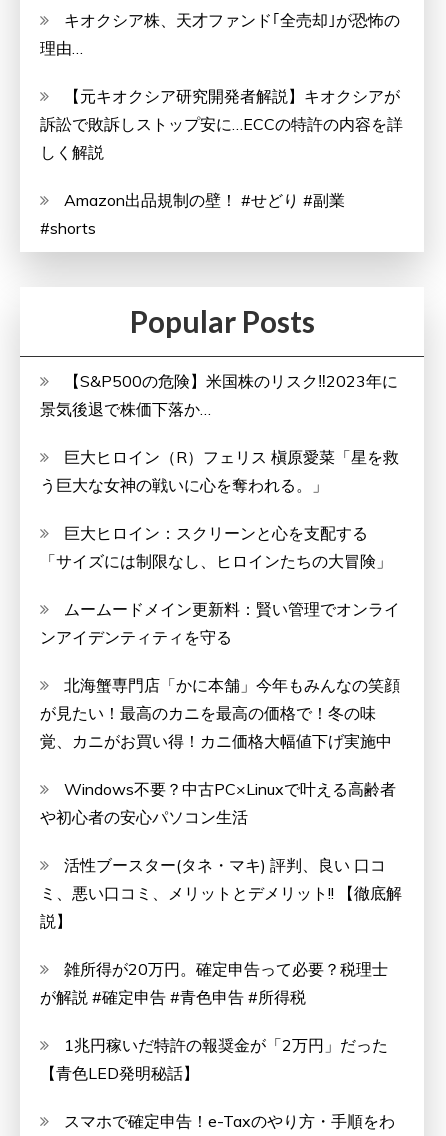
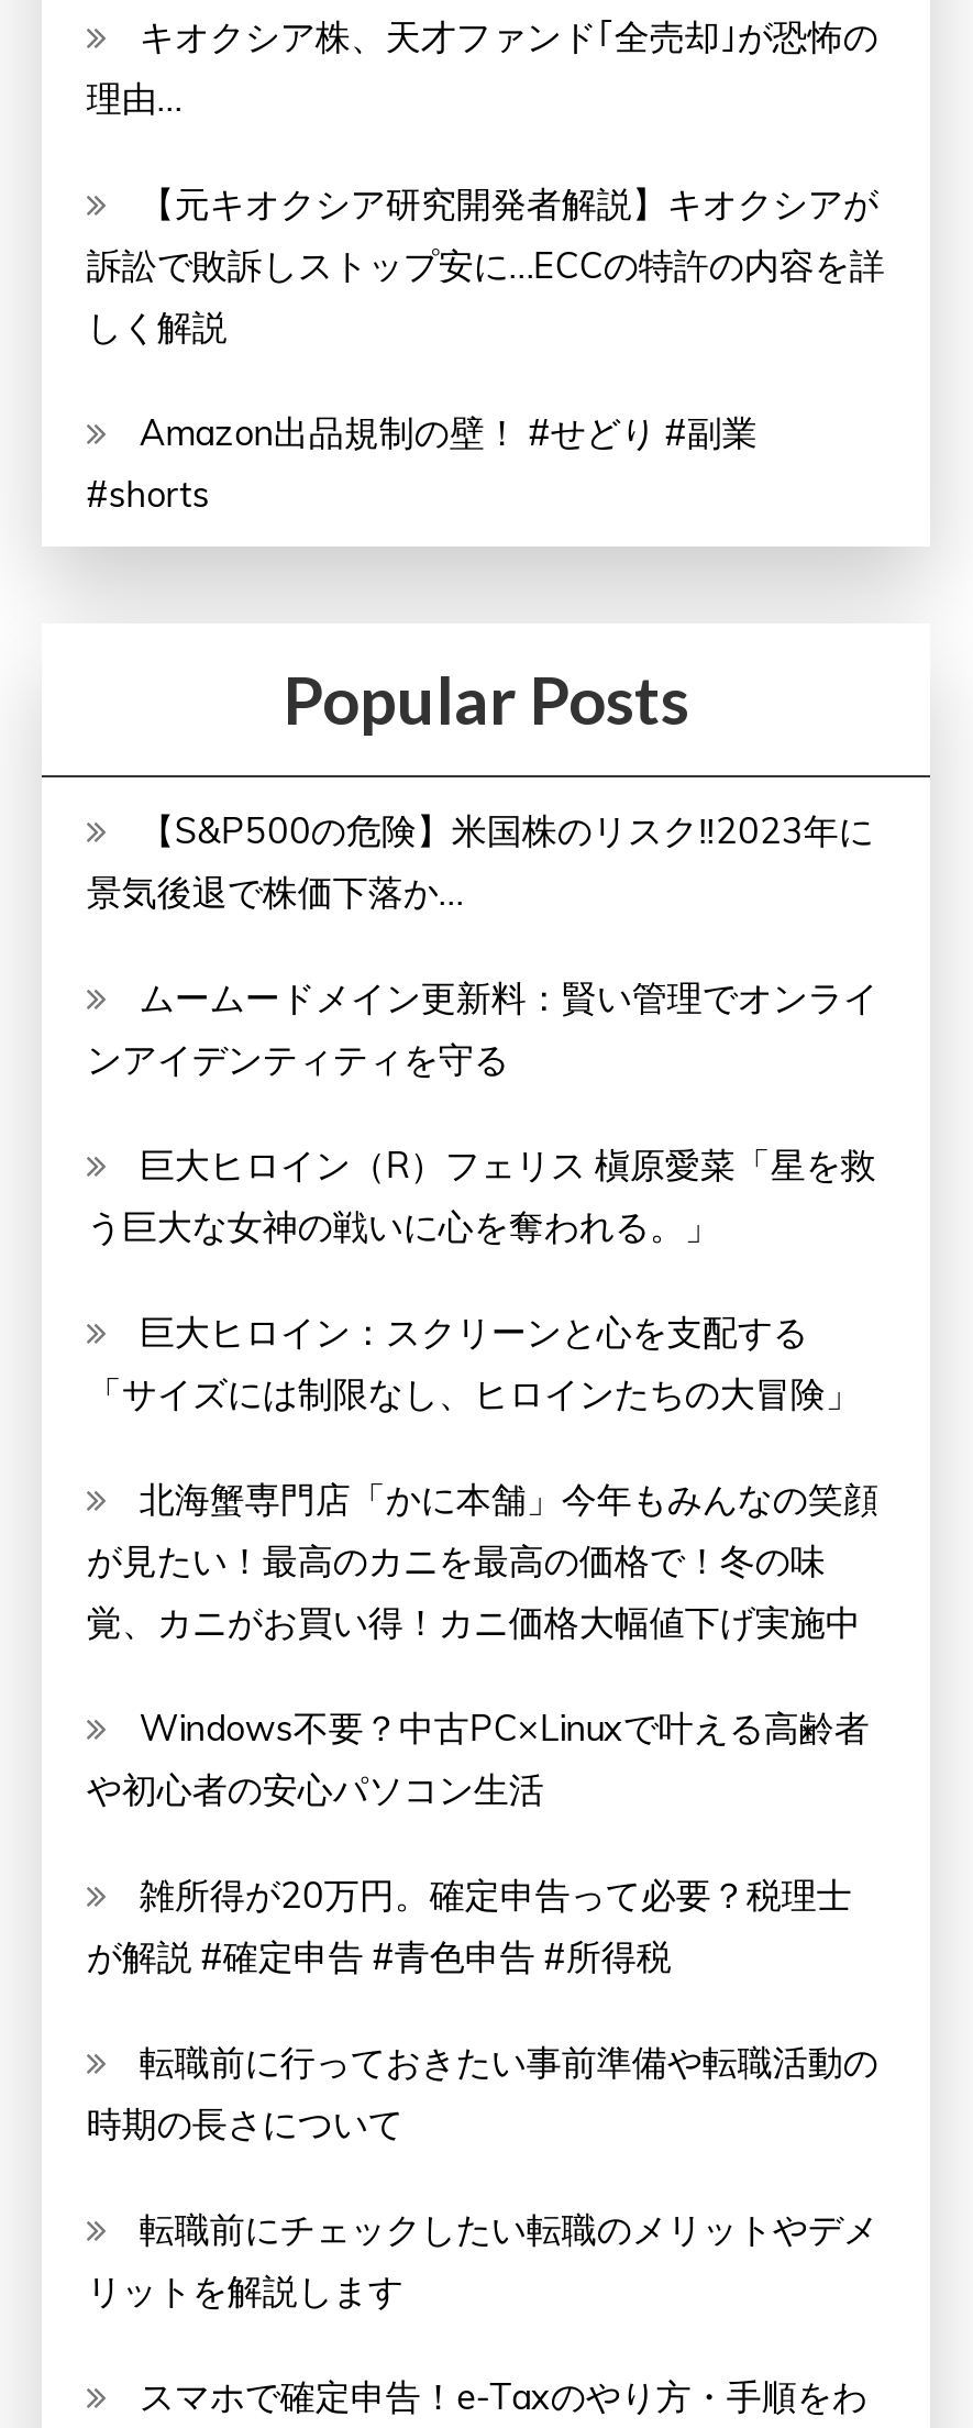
moved down: 巨大ヒロイン（R）フェリス 槇原愛菜「星を救 | う巨大な女神の戦いに心を奪われる。」 | 巨大ヒロイン：スクリーンと心を支配する | 「サイズには制限なし、ヒロインたちの大冒険」

moved up: ムームードメイン更新料：賢い管理でオンライ | ンアイデンティティを守る

- 活性ブースター(タネ・マキ) 評判、良い 口コ
- ミ、悪い口コミ、メリットとデメリット!! 【徹底解
- 説】

moved up: 雑所得が20万円。確定申告って必要？税理士 | が解説 #確定申告 #青色申告 #所得税

- 1兆円稼いだ特許の報奨金が「2万円」だった
- 【青色LED発明秘話】
+ 転職前に行っておきたい事前準備や転職活動の
+ 時期の長さについて
+ 転職前にチェックしたい転職のメリットやデメ
+ リットを解説します
